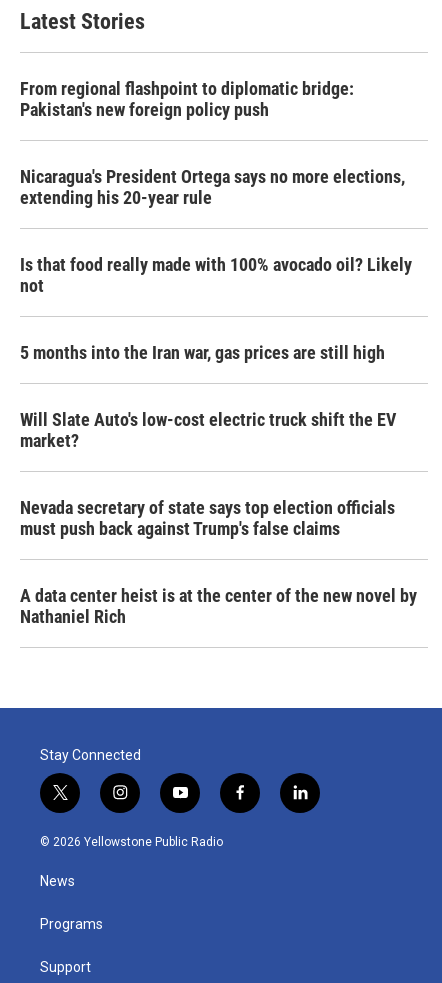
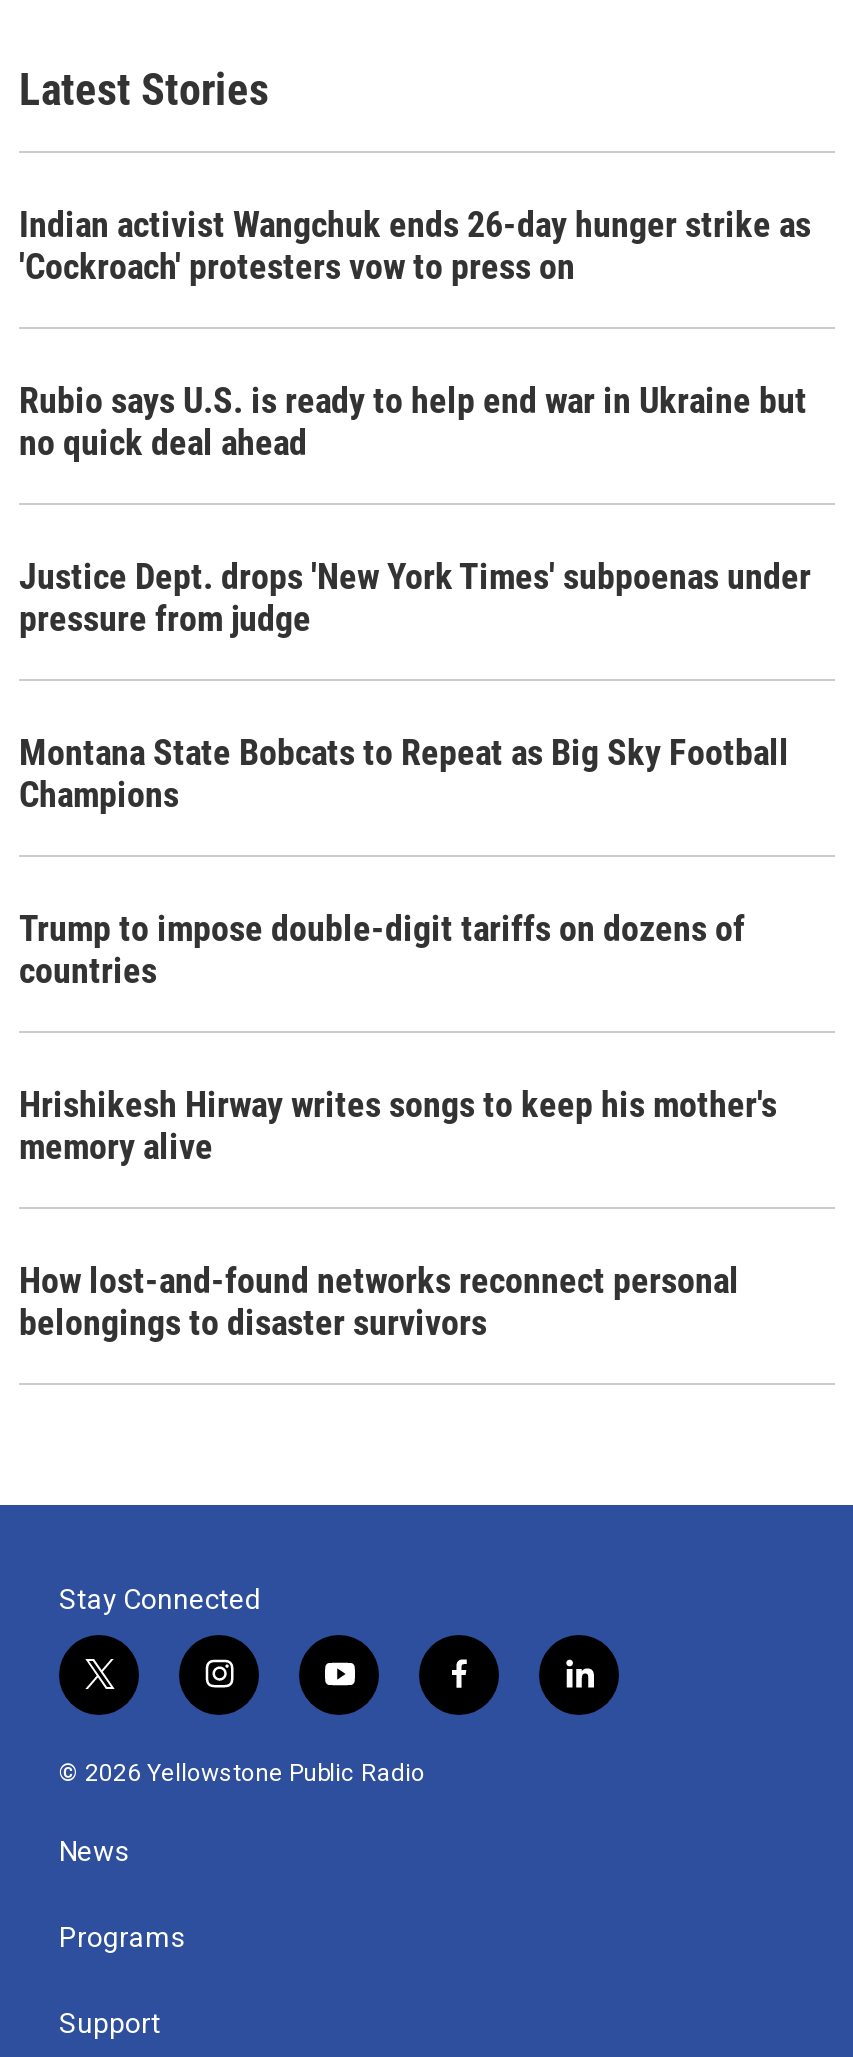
- From regional flashpoint to diplomatic bridge:
- Pakistan's new foreign policy push
+ Indian activist Wangchuk ends 26-day hunger strike as
+ 'Cockroach' protesters vow to press on

- Nicaragua's President Ortega says no more elections,
- extending his 20-year rule
+ Rubio says U.S. is ready to help end war in Ukraine but
+ no quick deal ahead

- Is that food really made with 100% avocado oil? Likely
- not
+ Justice Dept. drops 'New York Times' subpoenas under
+ pressure from judge

- 5 months into the Iran war, gas prices are still high
+ Montana State Bobcats to Repeat as Big Sky Football
+ Champions

- Will Slate Auto's low-cost electric truck shift the EV
- market?
+ Trump to impose double-digit tariffs on dozens of
+ countries

- Nevada secretary of state says top election officials
- must push back against Trump's false claims
+ Hrishikesh Hirway writes songs to keep his mother's
+ memory alive

- A data center heist is at the center of the new novel by
- Nathaniel Rich
+ How lost-and-found networks reconnect personal
+ belongings to disaster survivors
